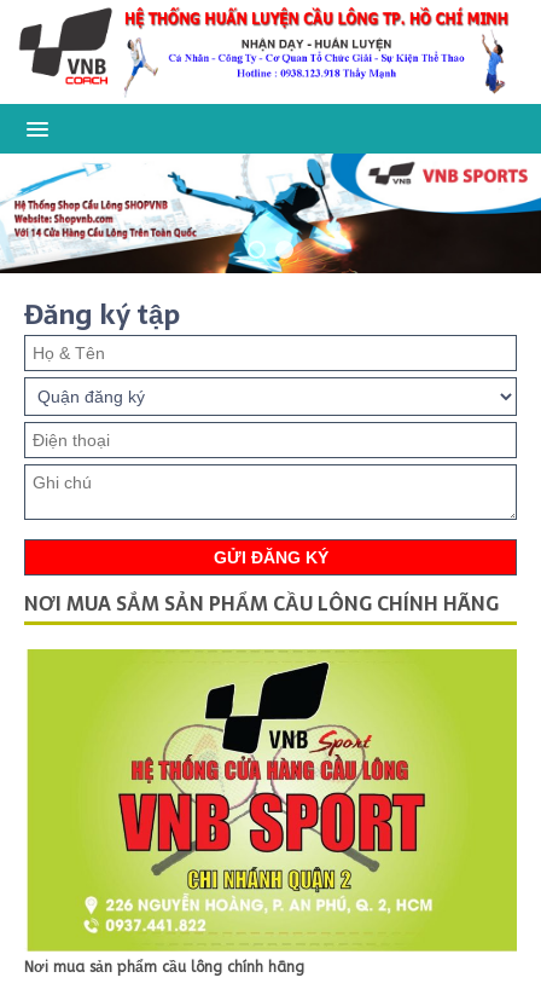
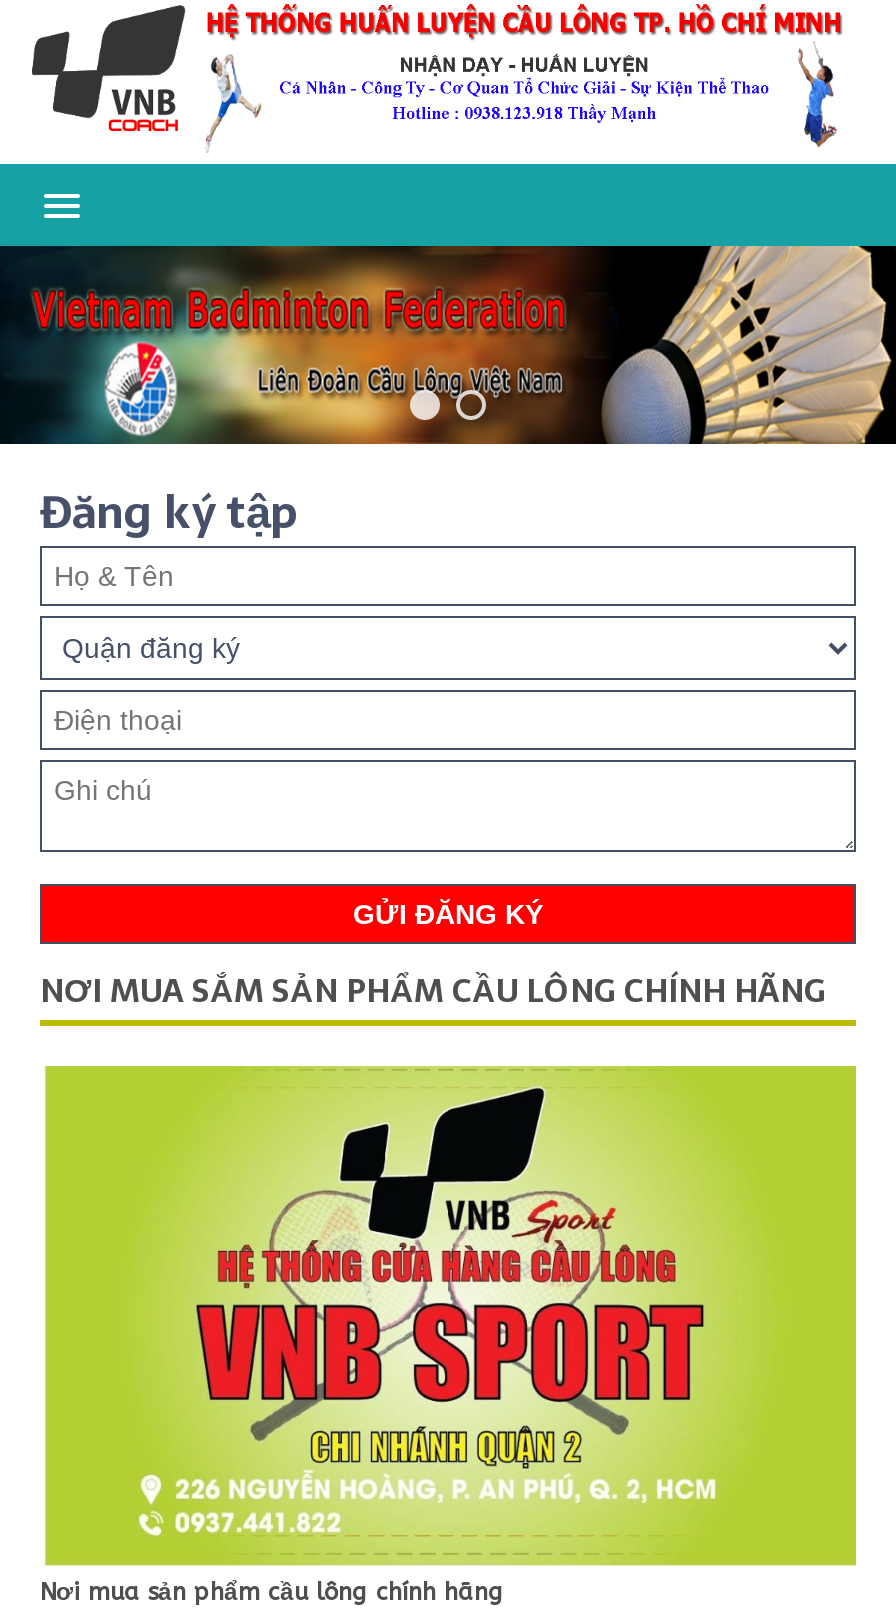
- [image]
+ [image]
